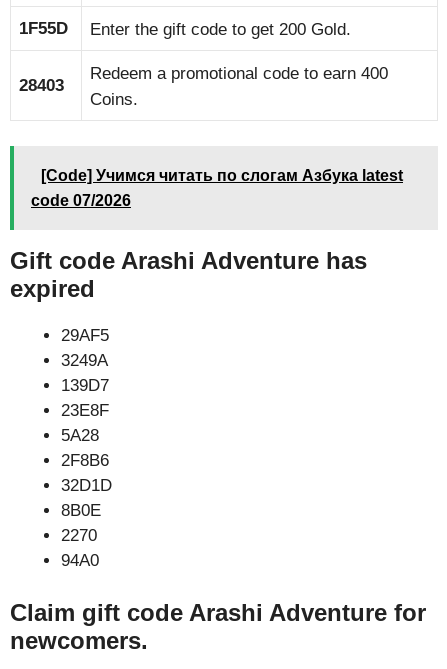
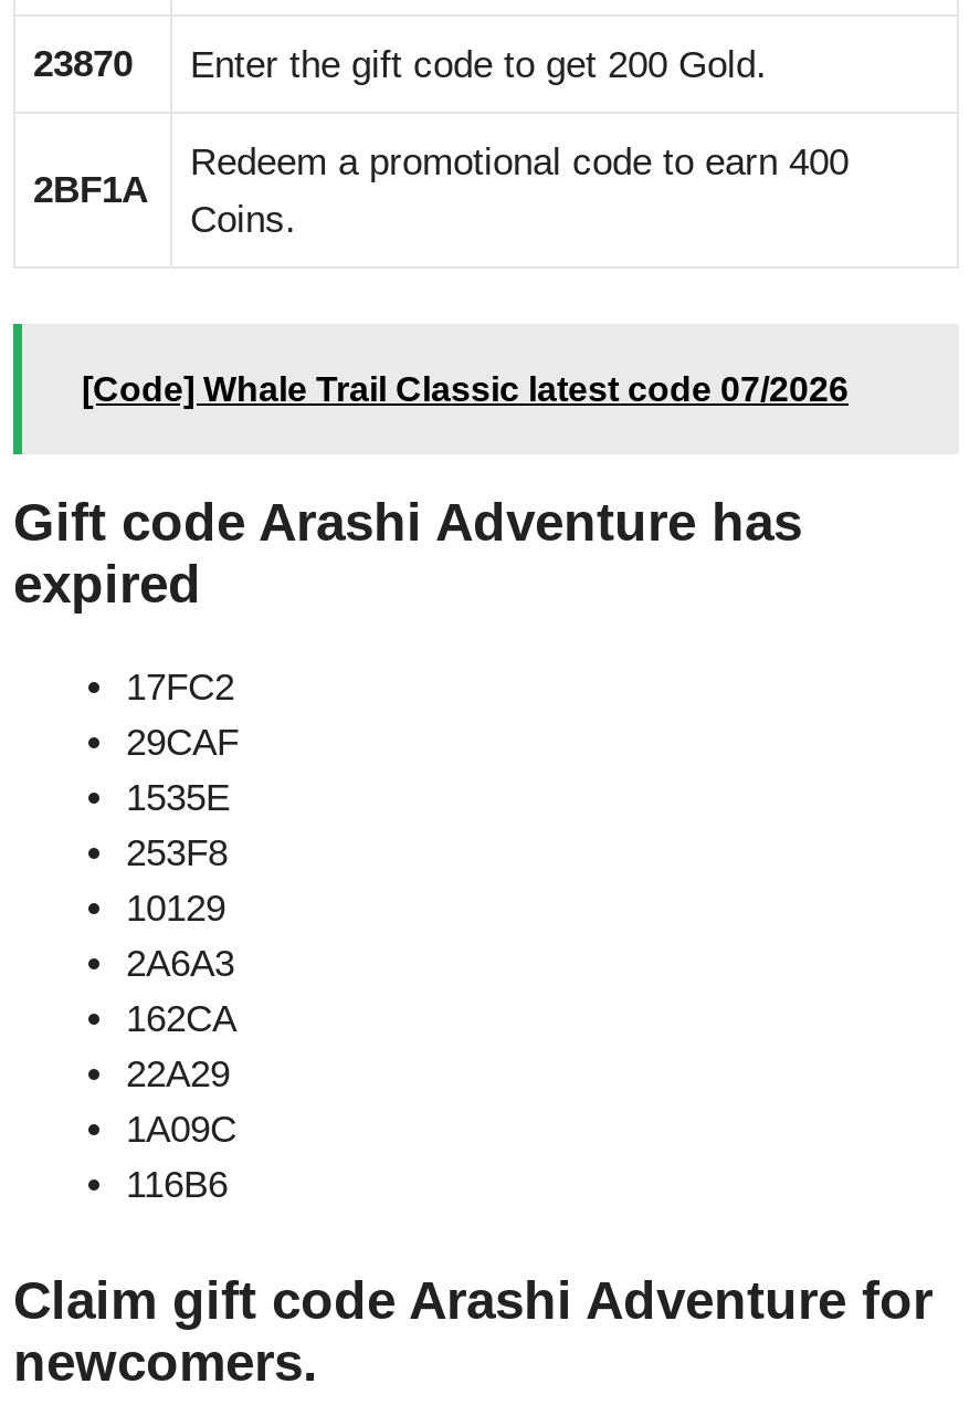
- 1F55D Enter the gift code to get 200 Gold.
+ 23870 Enter the gift code to get 200 Gold.

- 28403
+ 2BF1A

- [Code] Учимся читать по слогам Азбука latest
- code 07/2026
+ [Code] Whale Trail Classic latest code 07/2026

- 29AF5
- 3249A
- 139D7
- 23E8F
- 5A28
- 2F8B6
- 32D1D
- 8B0E
- 2270
- 94A0
+ 17FC2
+ 29CAF
+ 1535E
+ 253F8
+ 10129
+ 2A6A3
+ 162CA
+ 22A29
+ 1A09C
+ 116B6
